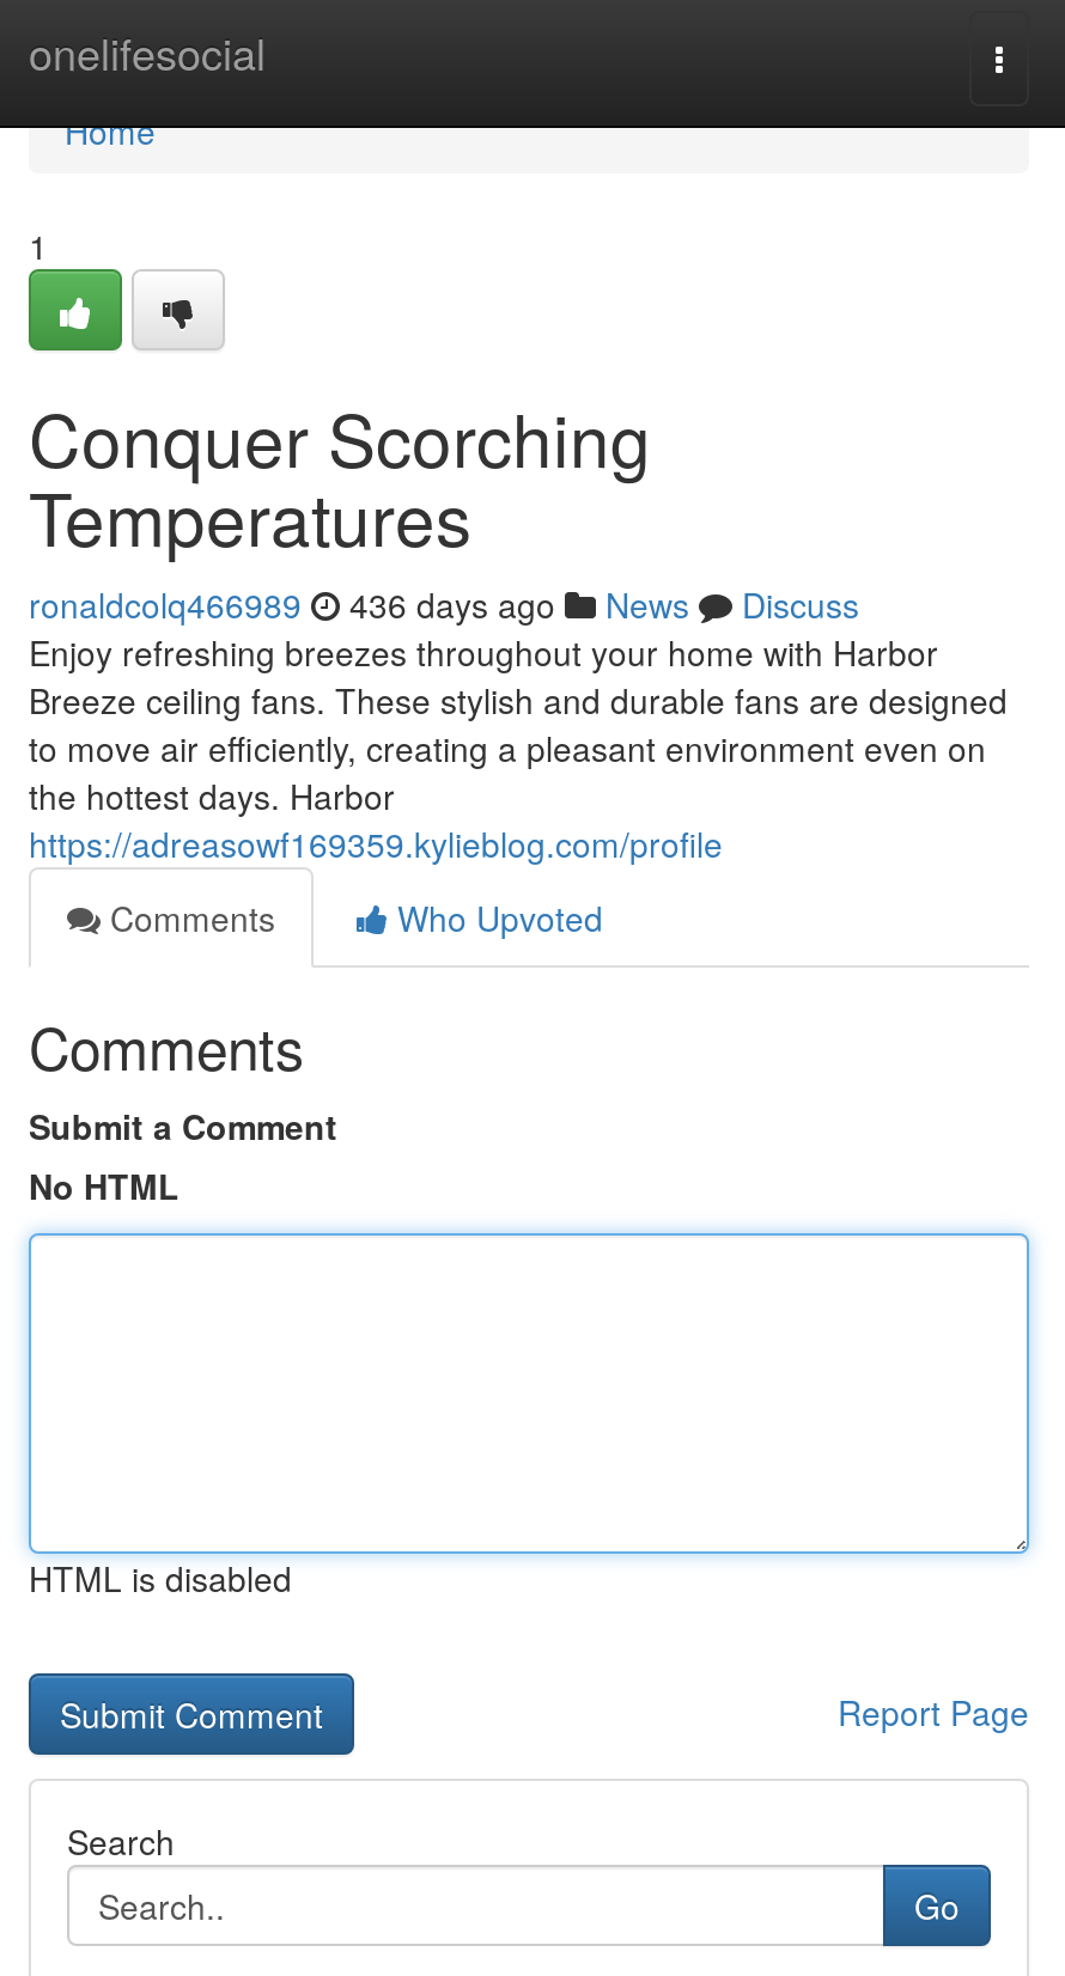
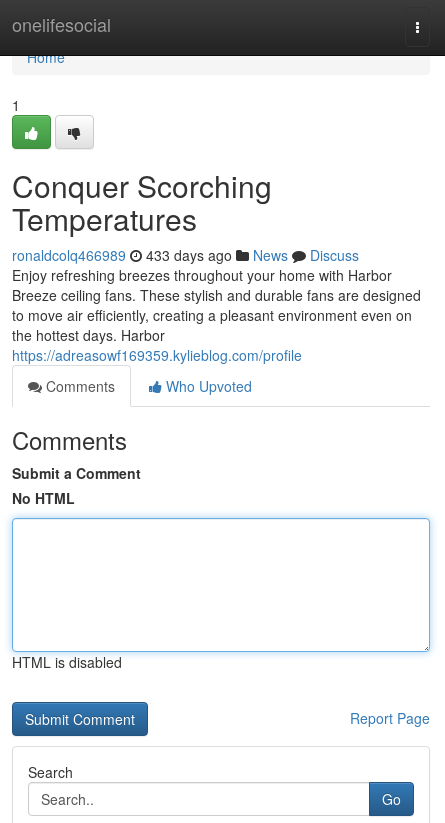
- ronaldcolq466989 436 days ago News Discuss
+ ronaldcolq466989 433 days ago News Discuss
